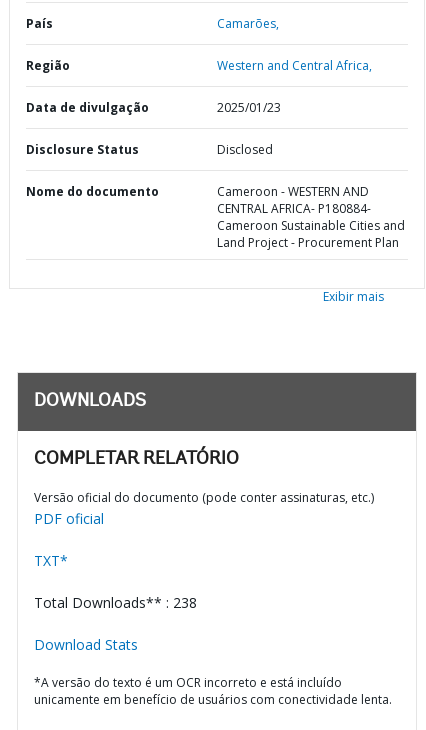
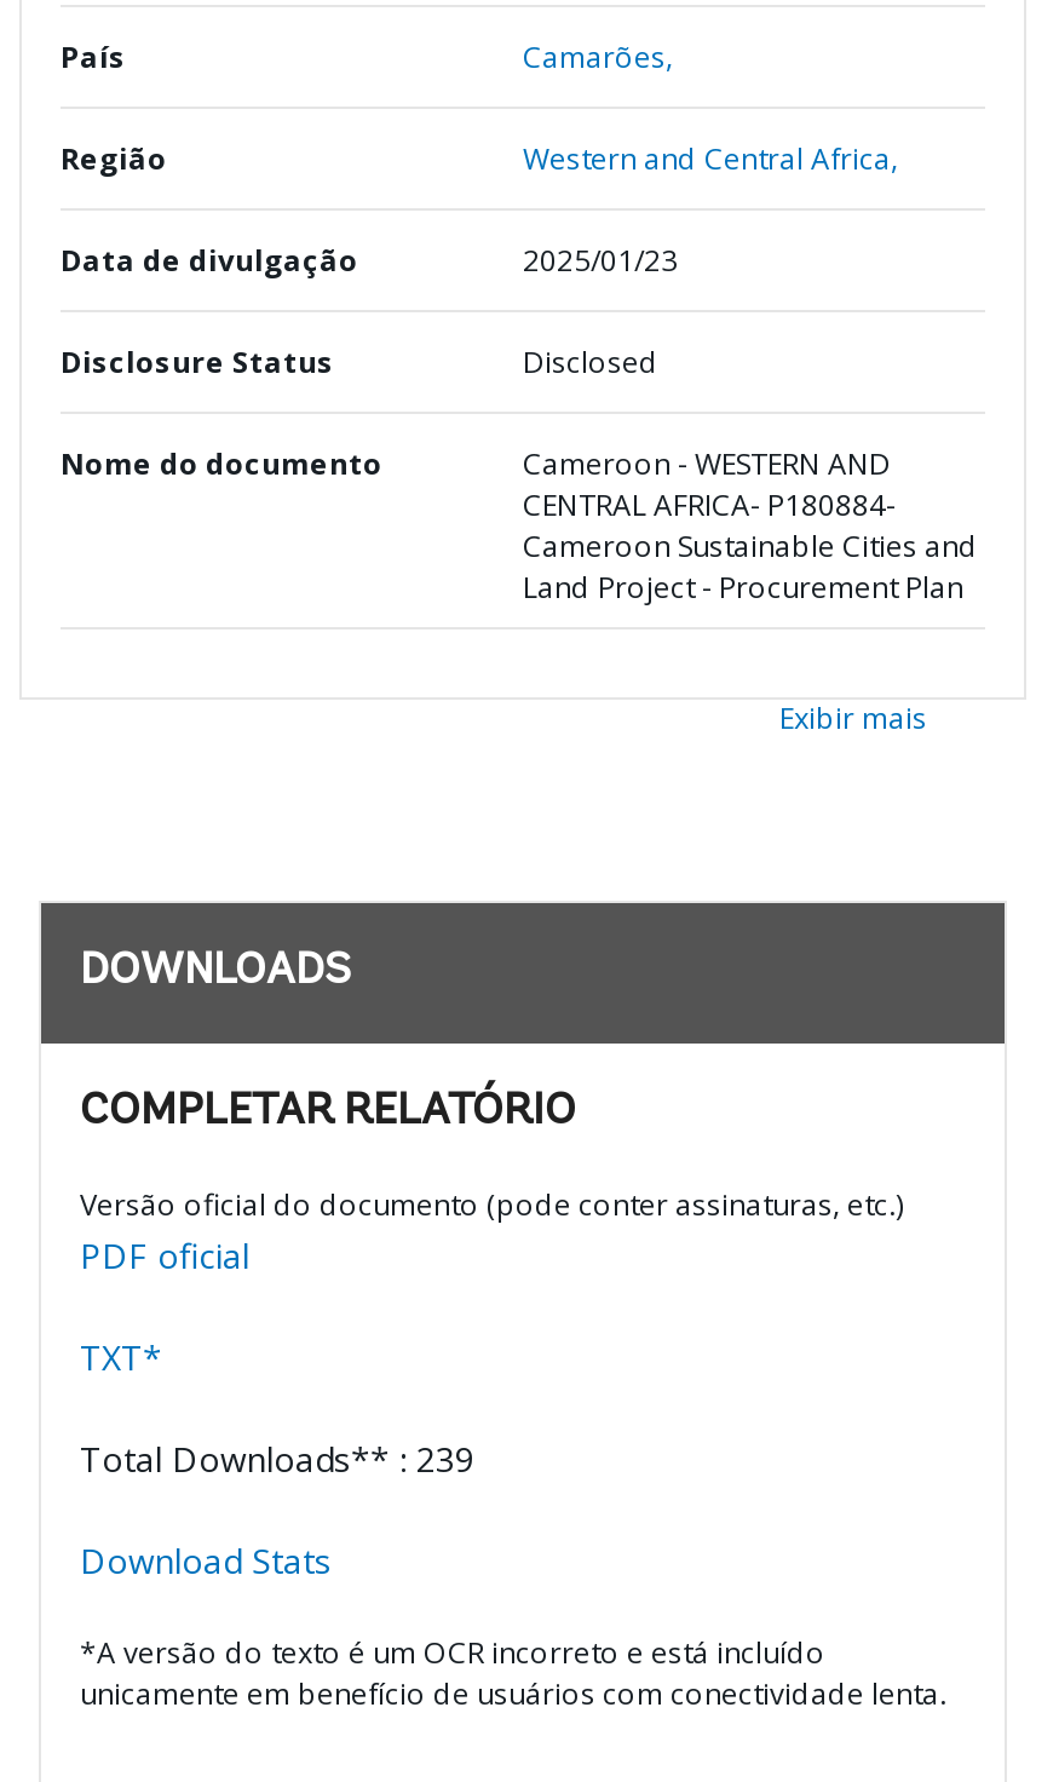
- Total Downloads** : 238
+ Total Downloads** : 239
